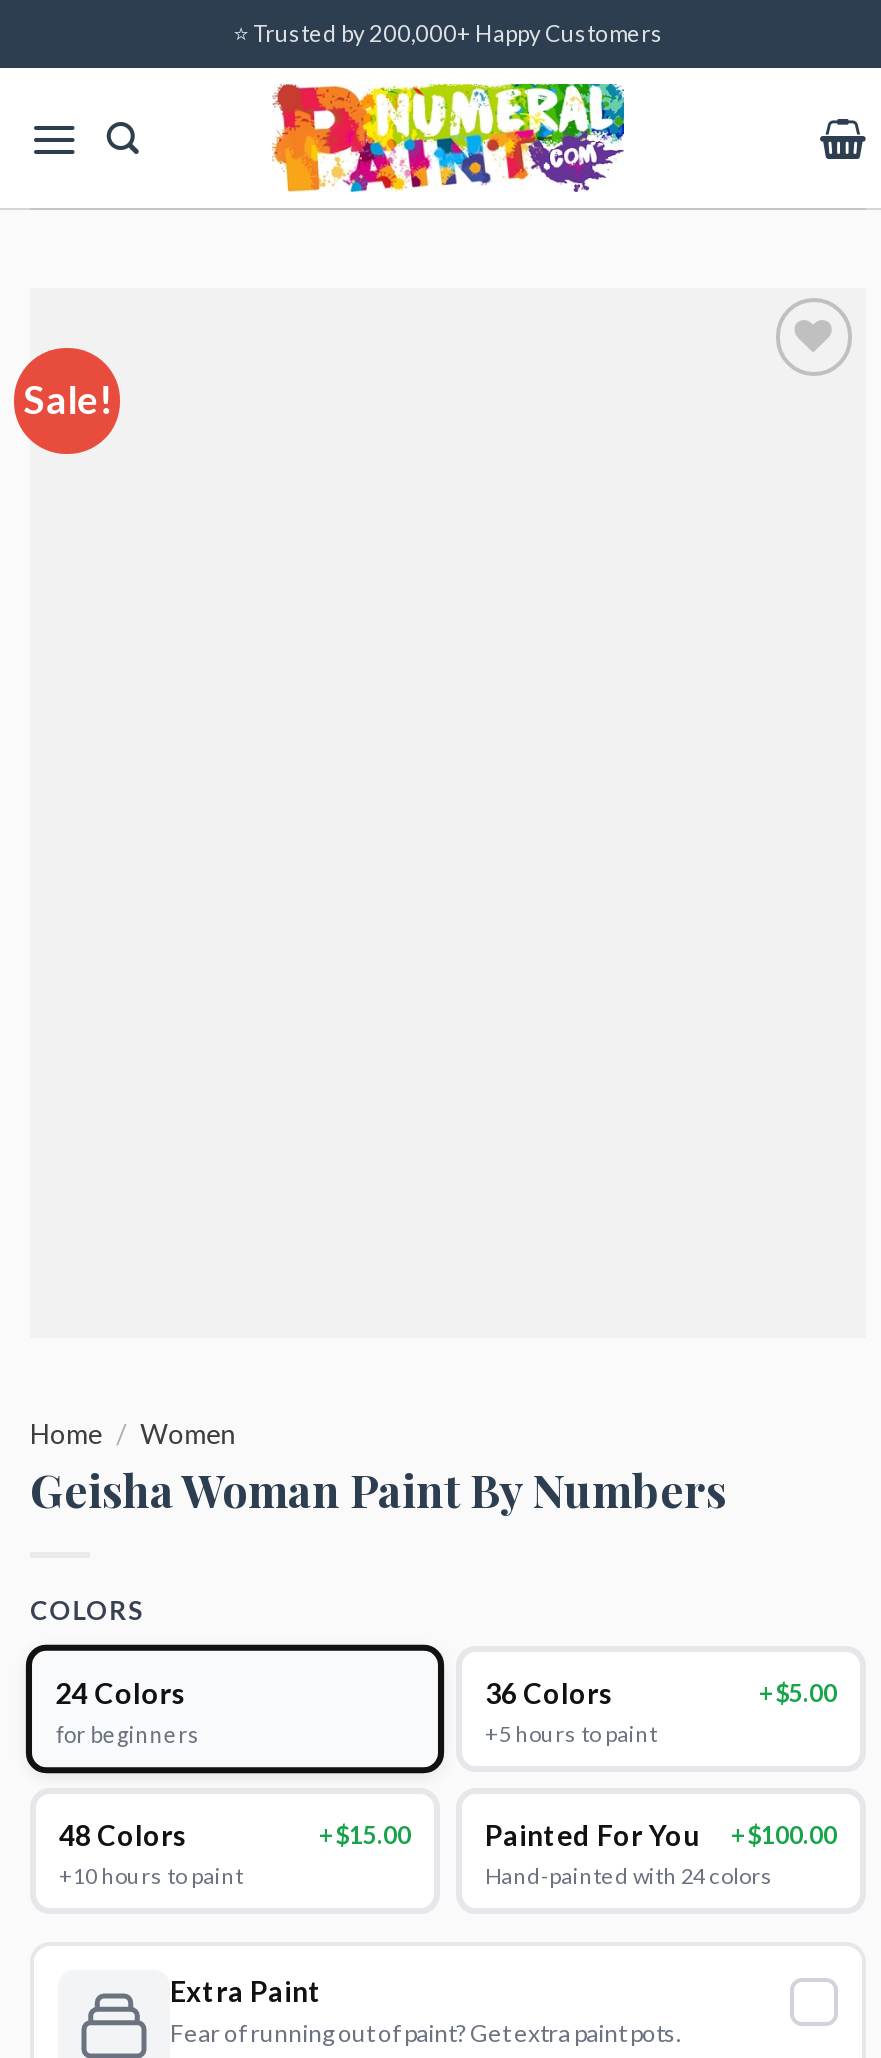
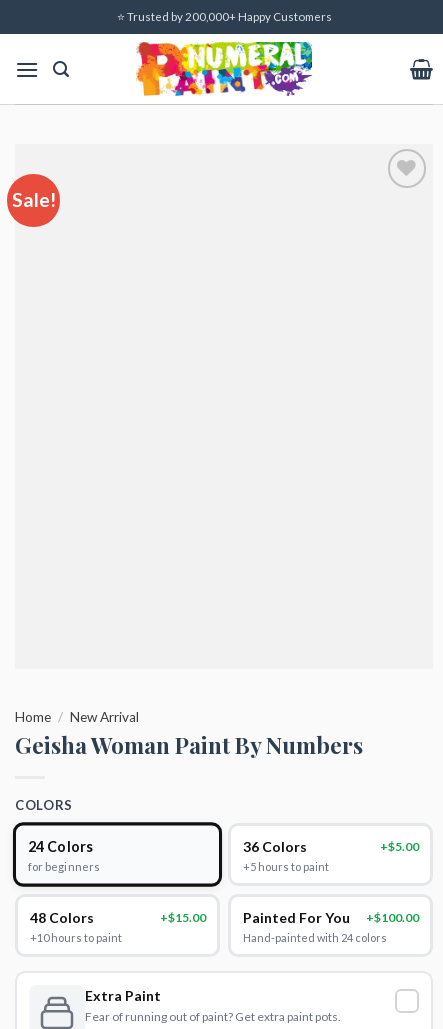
- Home / Women
+ Home / New Arrival
